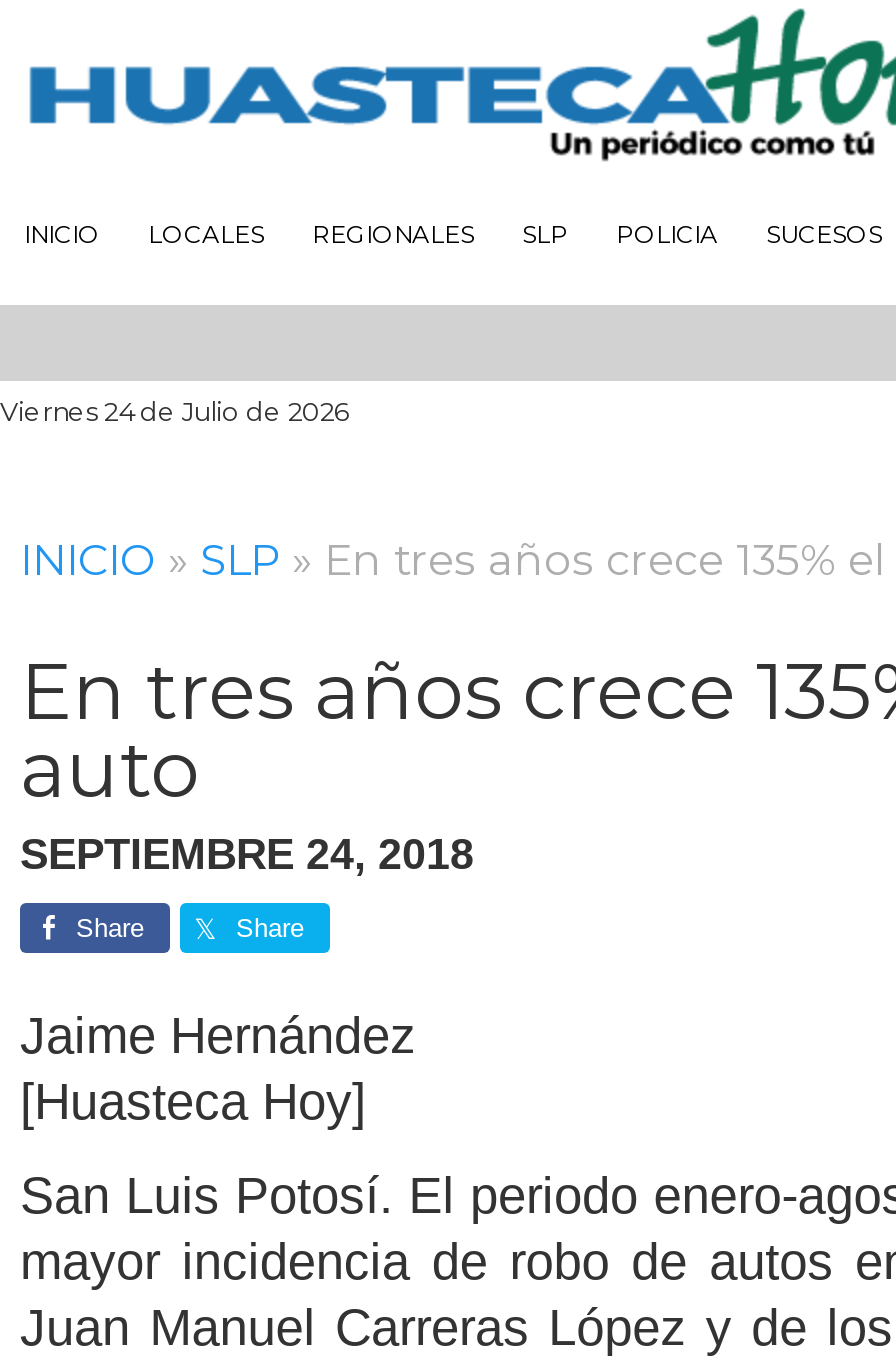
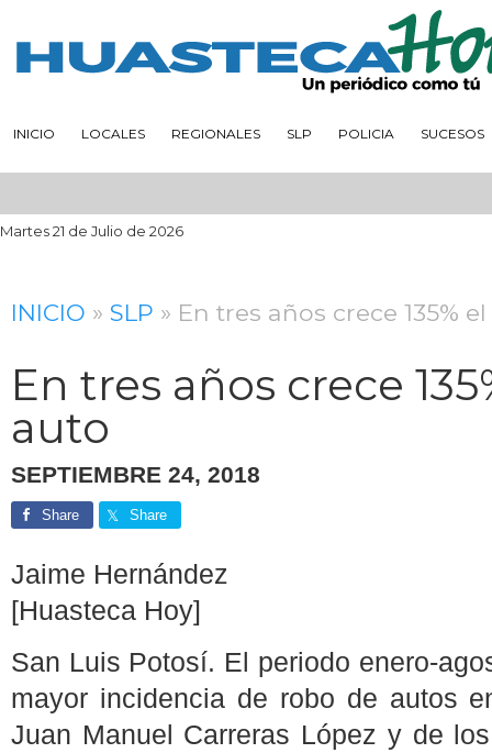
- Viernes 24 de Julio de 2026
+ Martes 21 de Julio de 2026
